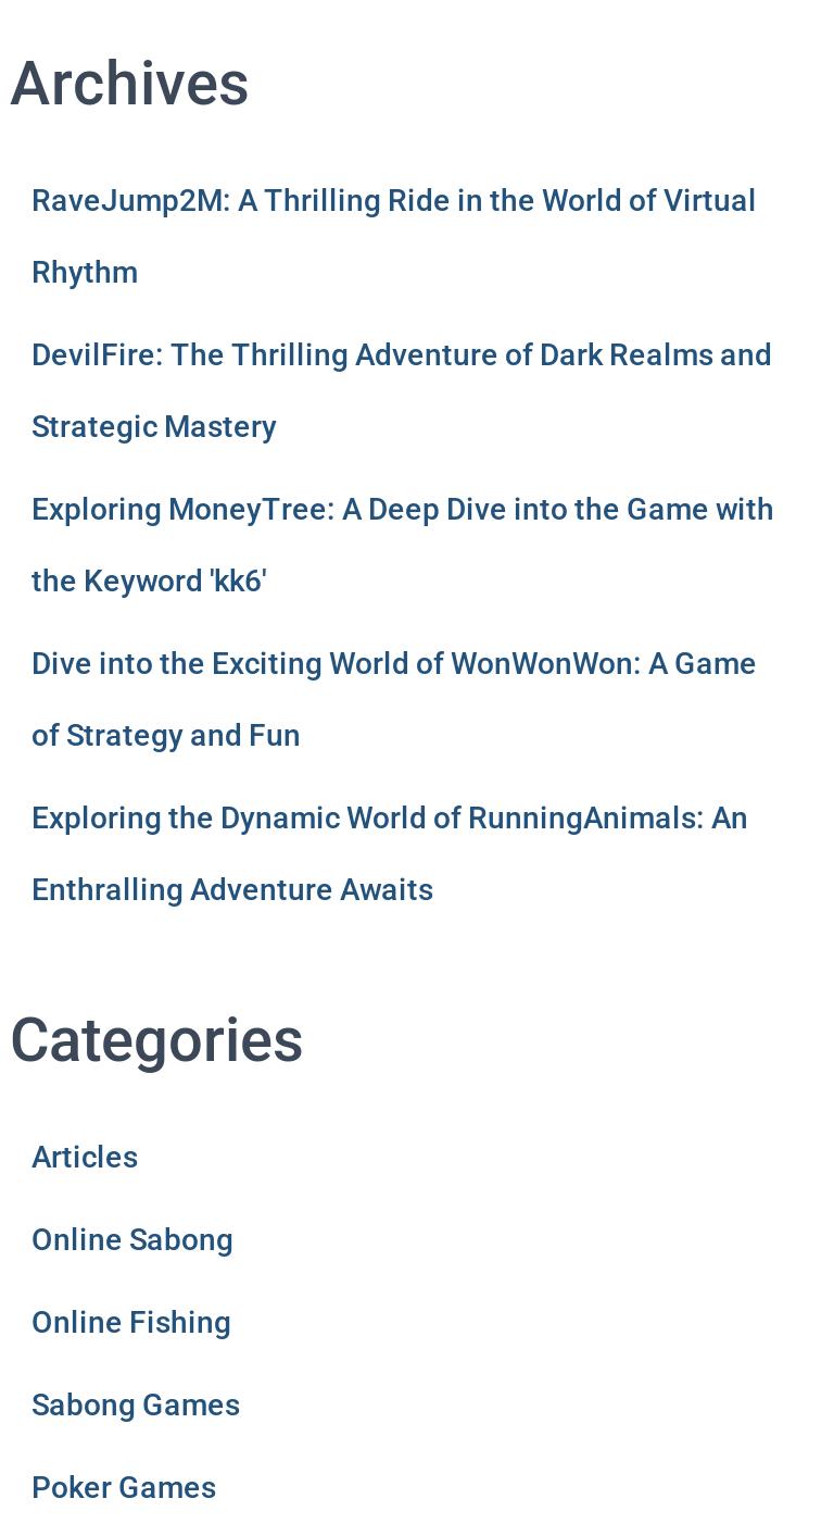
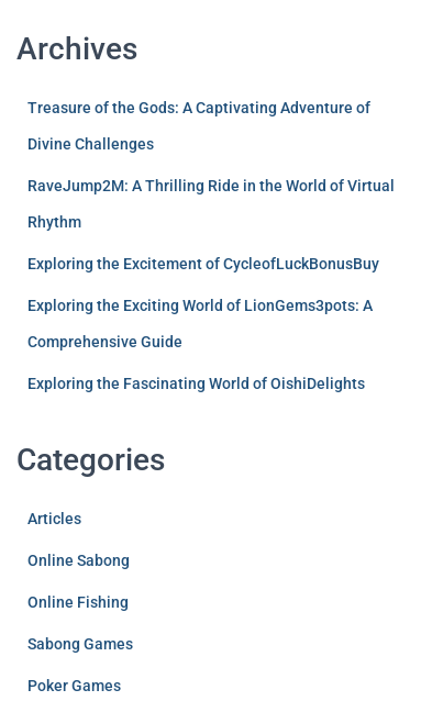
+ Treasure of the Gods: A Captivating Adventure of
+ Divine Challenges

moved down: RaveJump2M: A Thrilling Ride in the World of Virtual | Rhythm

- DevilFire: The Thrilling Adventure of Dark Realms and
- Strategic Mastery
- Exploring MoneyTree: A Deep Dive into the Game with
- the Keyword 'kk6'
- Dive into the Exciting World of WonWonWon: A Game
- of Strategy and Fun
- Exploring the Dynamic World of RunningAnimals: An
- Enthralling Adventure Awaits
+ Exploring the Excitement of CycleofLuckBonusBuy
+ Exploring the Exciting World of LionGems3pots: A
+ Comprehensive Guide
+ Exploring the Fascinating World of OishiDelights
